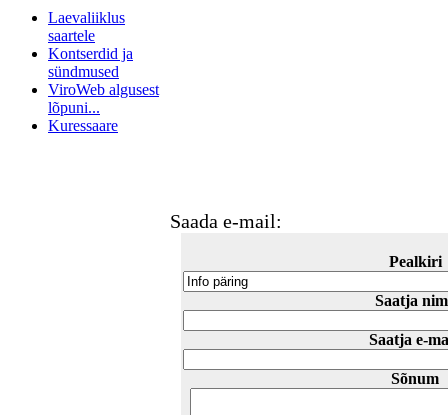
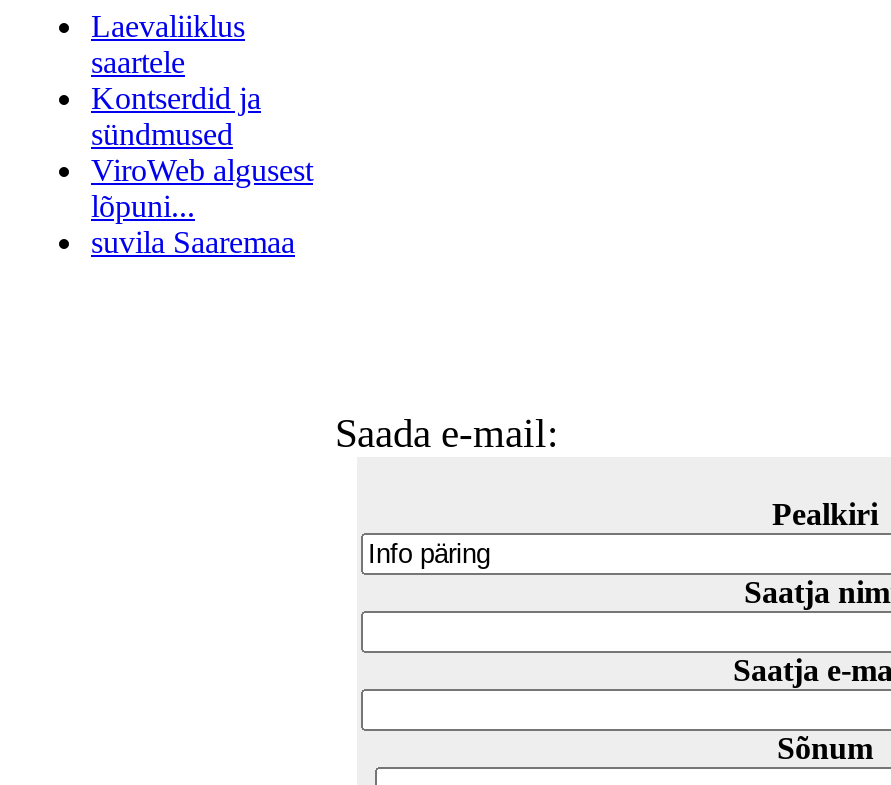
- Kuressaare
+ suvila Saaremaa
